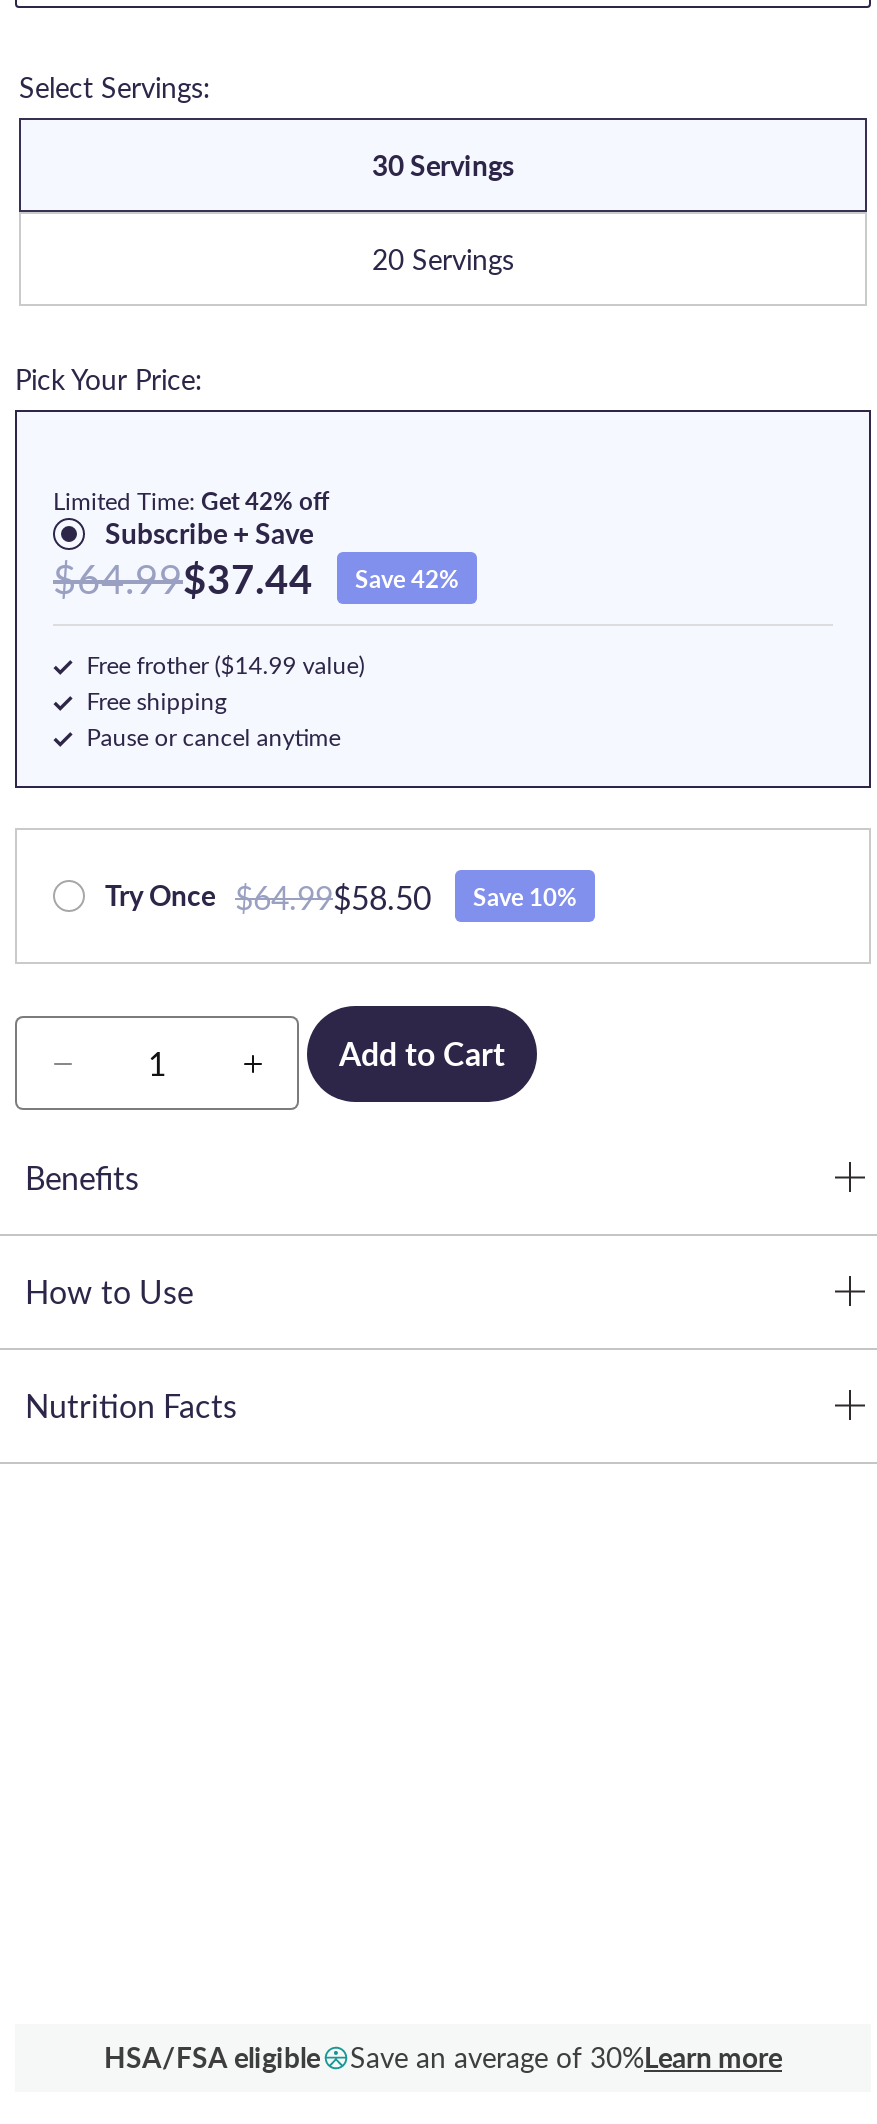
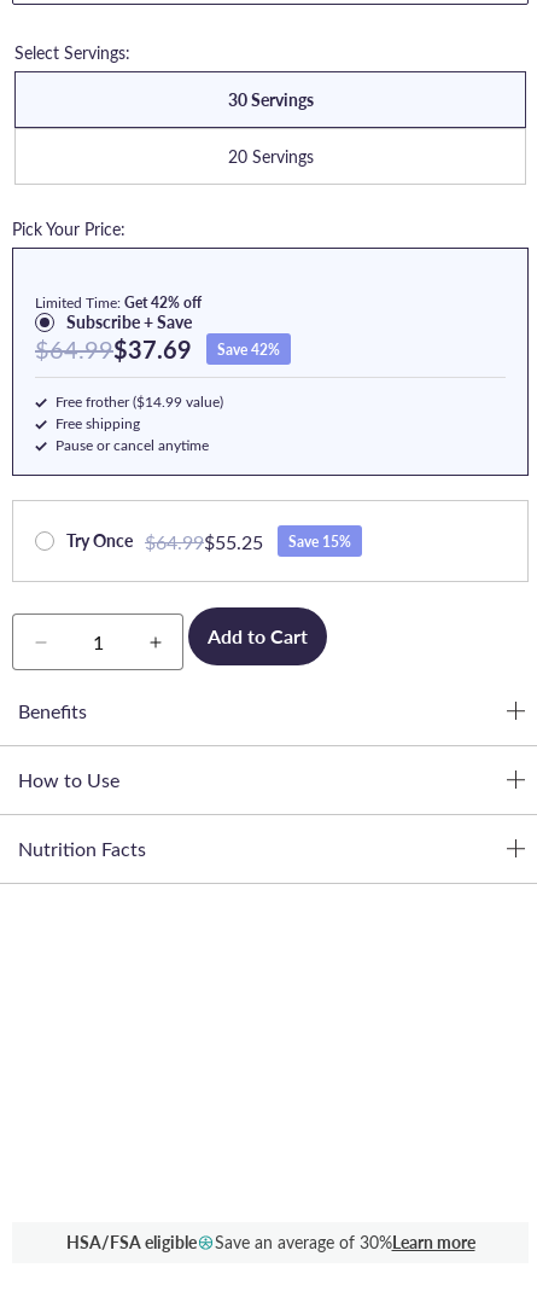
- $64.99$37.44 Save 42%
+ $64.99$37.69 Save 42%

- Try Once $64.99$58.50
+ Try Once $64.99$55.25

- Save 10%
+ Save 15%
